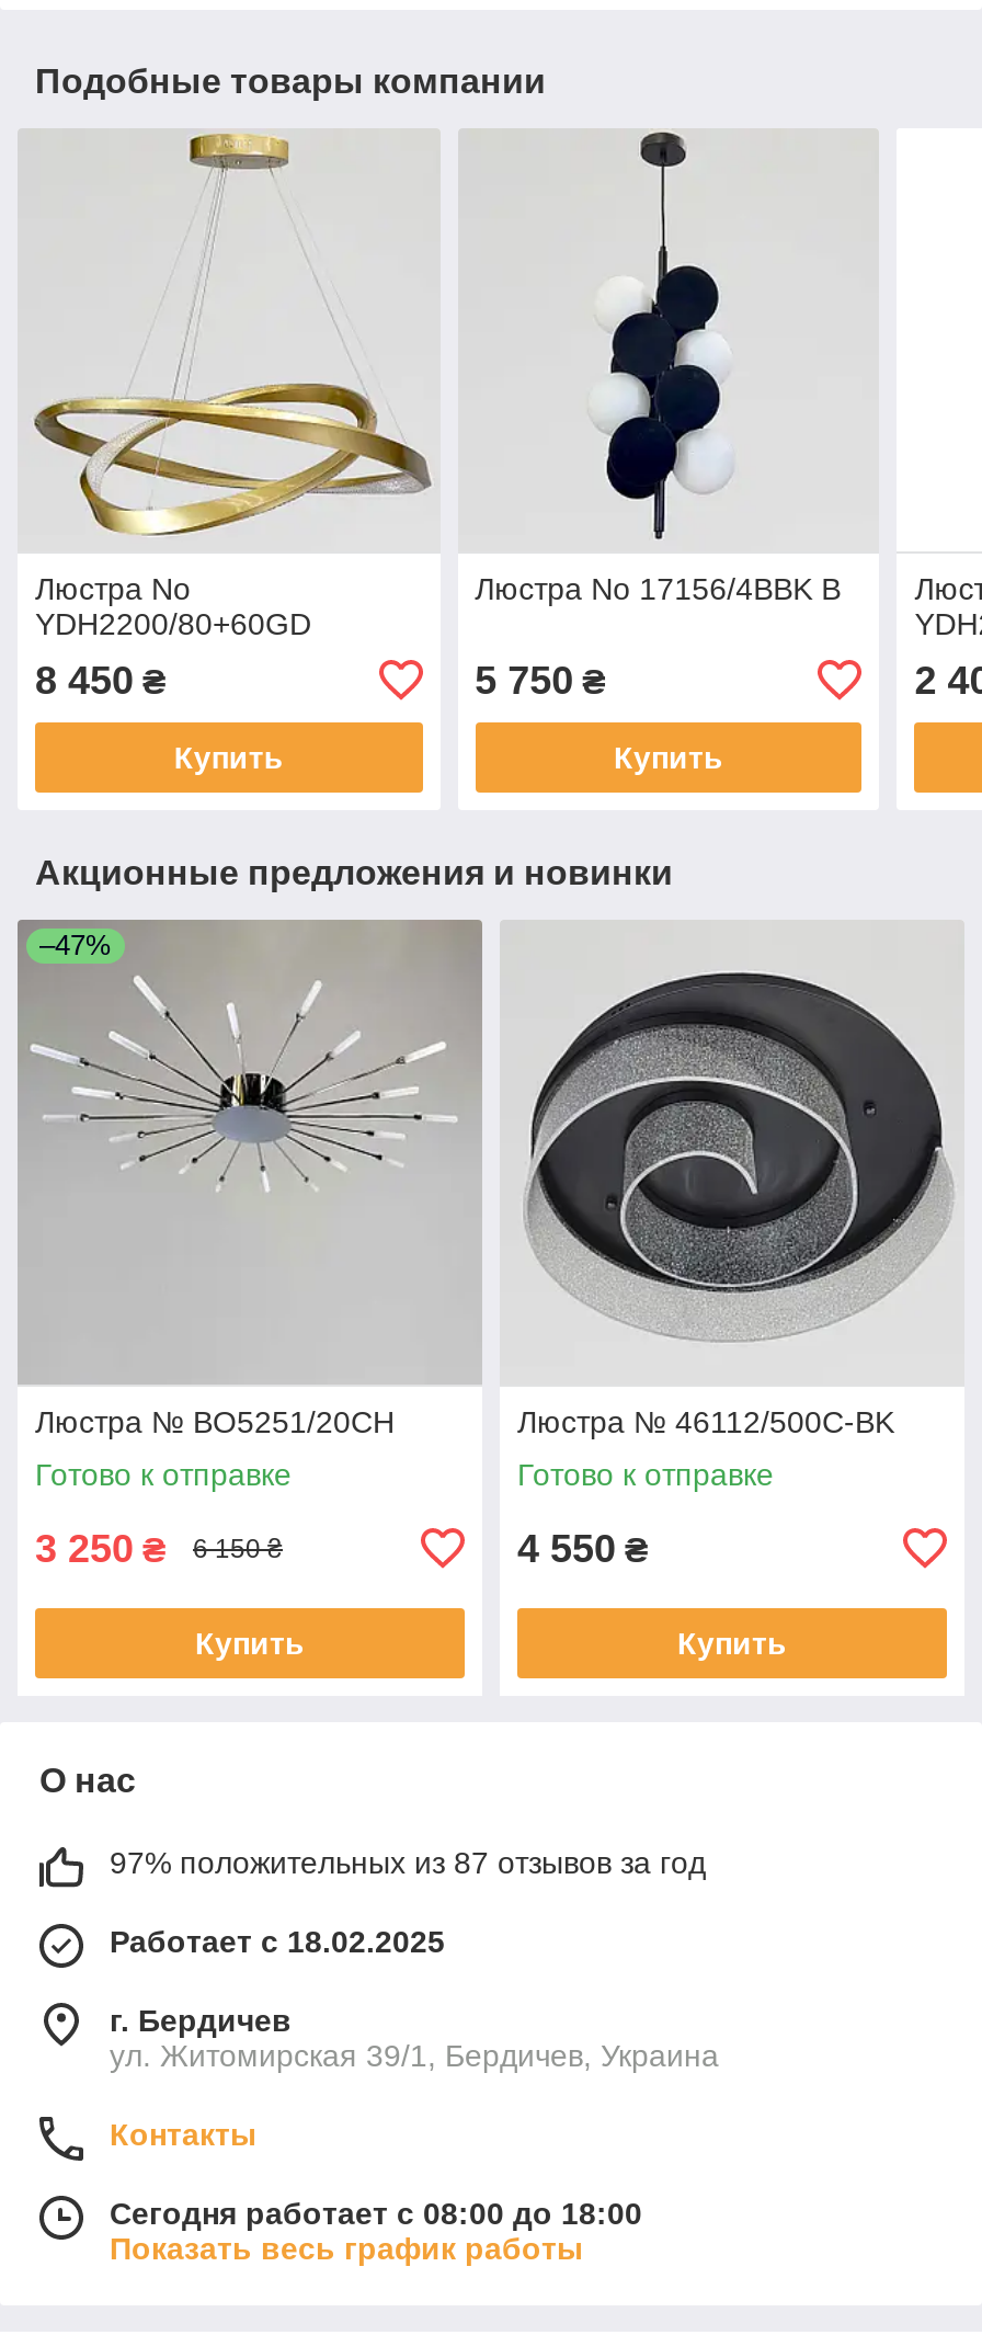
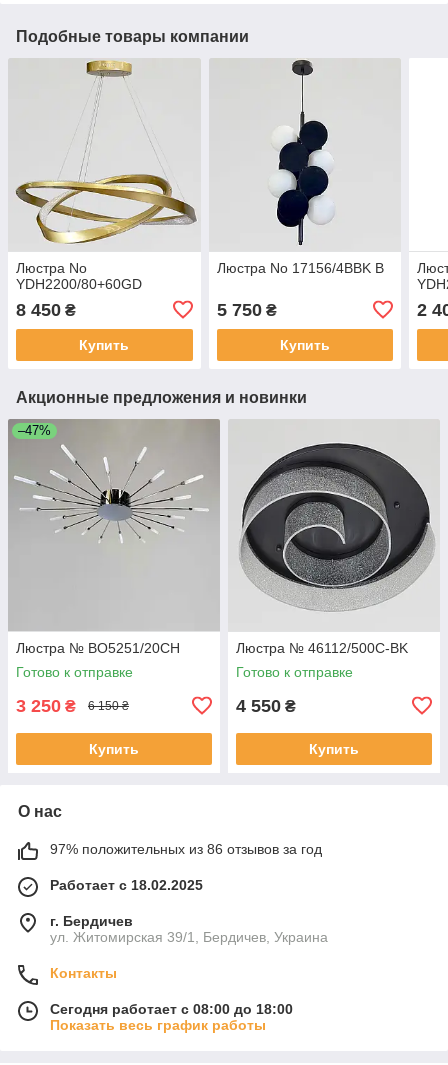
- 97% положительных из 87 отзывов за год
+ 97% положительных из 86 отзывов за год
